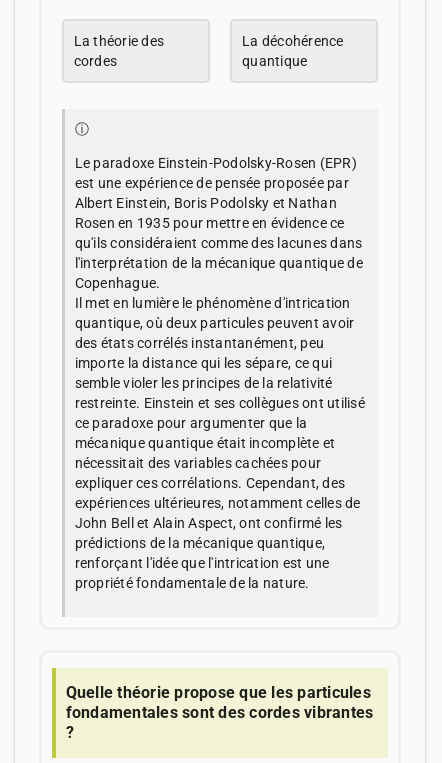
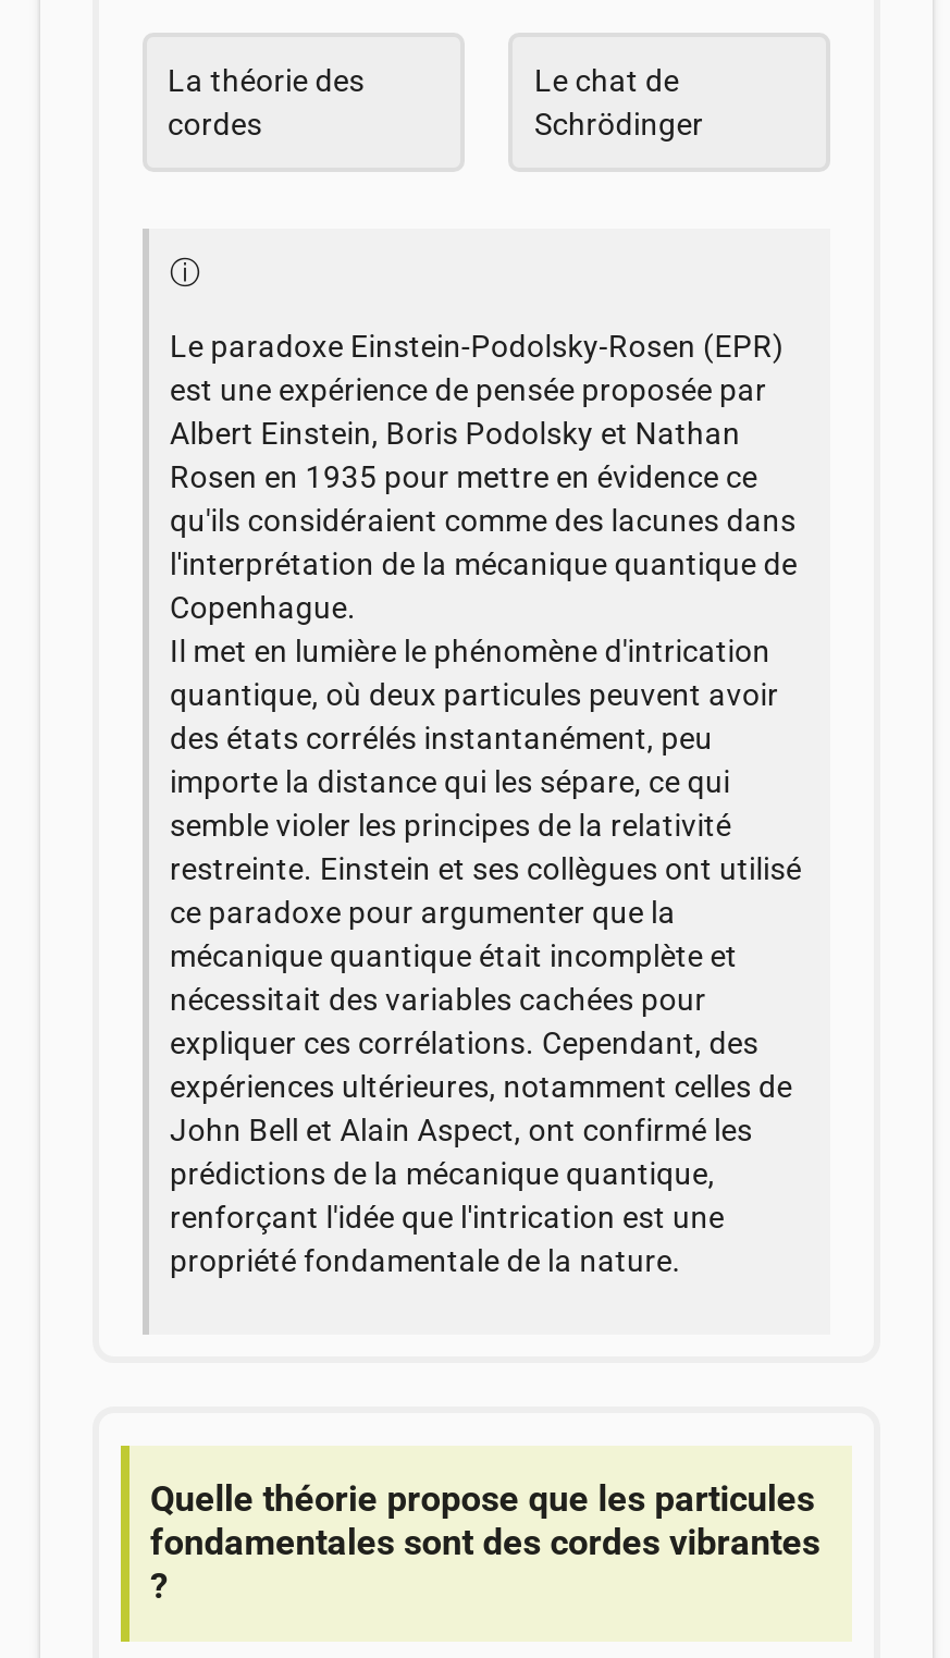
- La décohérence
- quantique
+ Le chat de
+ Schrödinger
